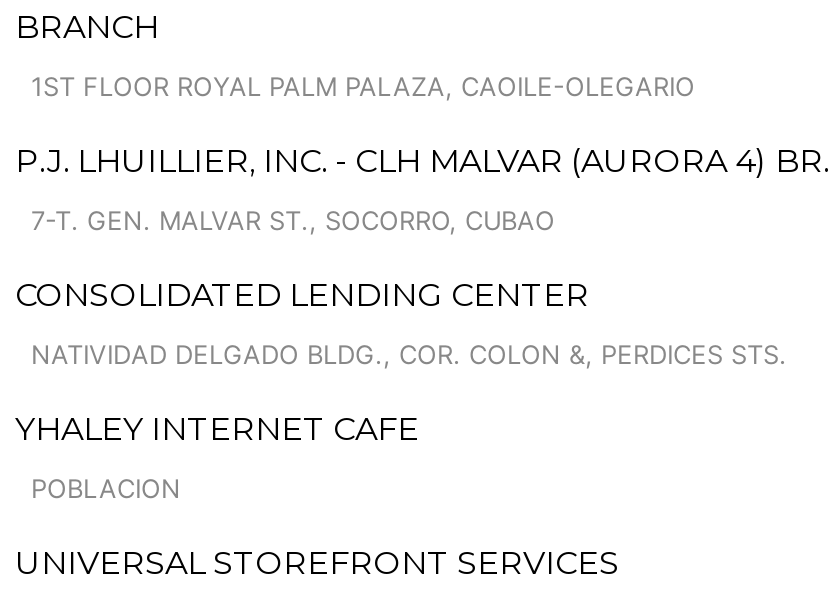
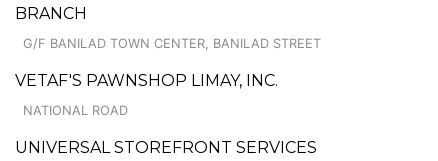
- 1ST FLOOR ROYAL PALM PALAZA, CAOILE-OLEGARIO
- P.J. LHUILLIER, INC. - CLH MALVAR (AURORA 4) BR.
- 7-T. GEN. MALVAR ST., SOCORRO, CUBAO
- CONSOLIDATED LENDING CENTER
- NATIVIDAD DELGADO BLDG., COR. COLON &, PERDICES STS.
- YHALEY INTERNET CAFE
- POBLACION
+ G/F BANILAD TOWN CENTER, BANILAD STREET
+ VETAF'S PAWNSHOP LIMAY, INC.
+ NATIONAL ROAD
